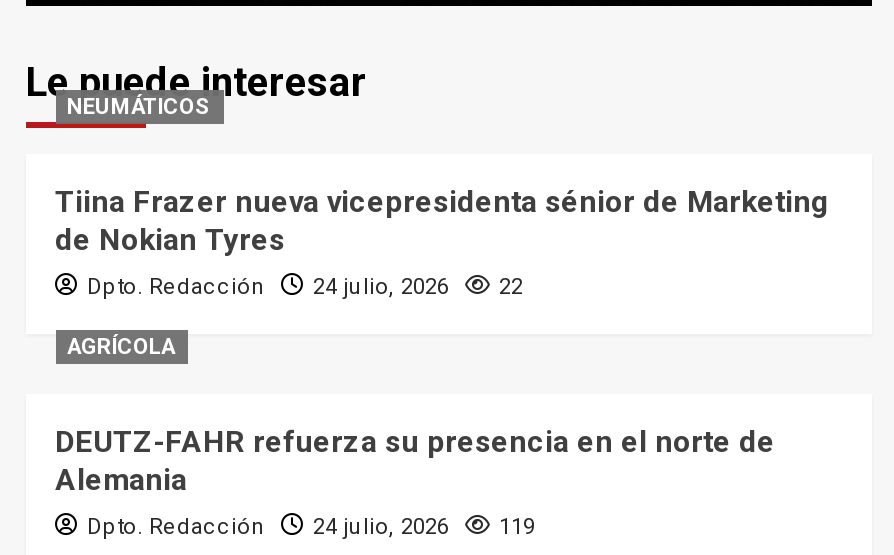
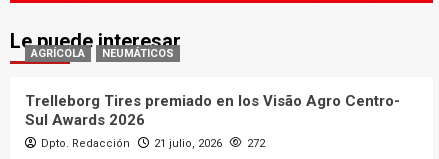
- NEUMÁTICOS
- Tiina Frazer nueva vicepresidenta sénior de Marketing
- de Nokian Tyres
- Dpto. Redacción
- 24 julio, 2026
- 22

- DEUTZ-FAHR refuerza su presencia en el norte de
- Alemania
+ NEUMÁTICOS
+ Trelleborg Tires premiado en los Visão Agro Centro-
+ Sul Awards 2026

- 24 julio, 2026
- 119
+ 21 julio, 2026
+ 272
